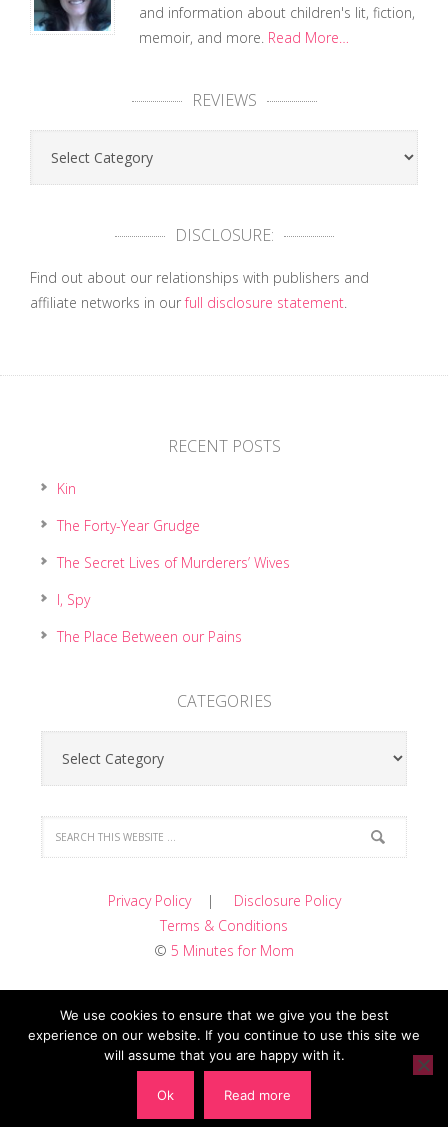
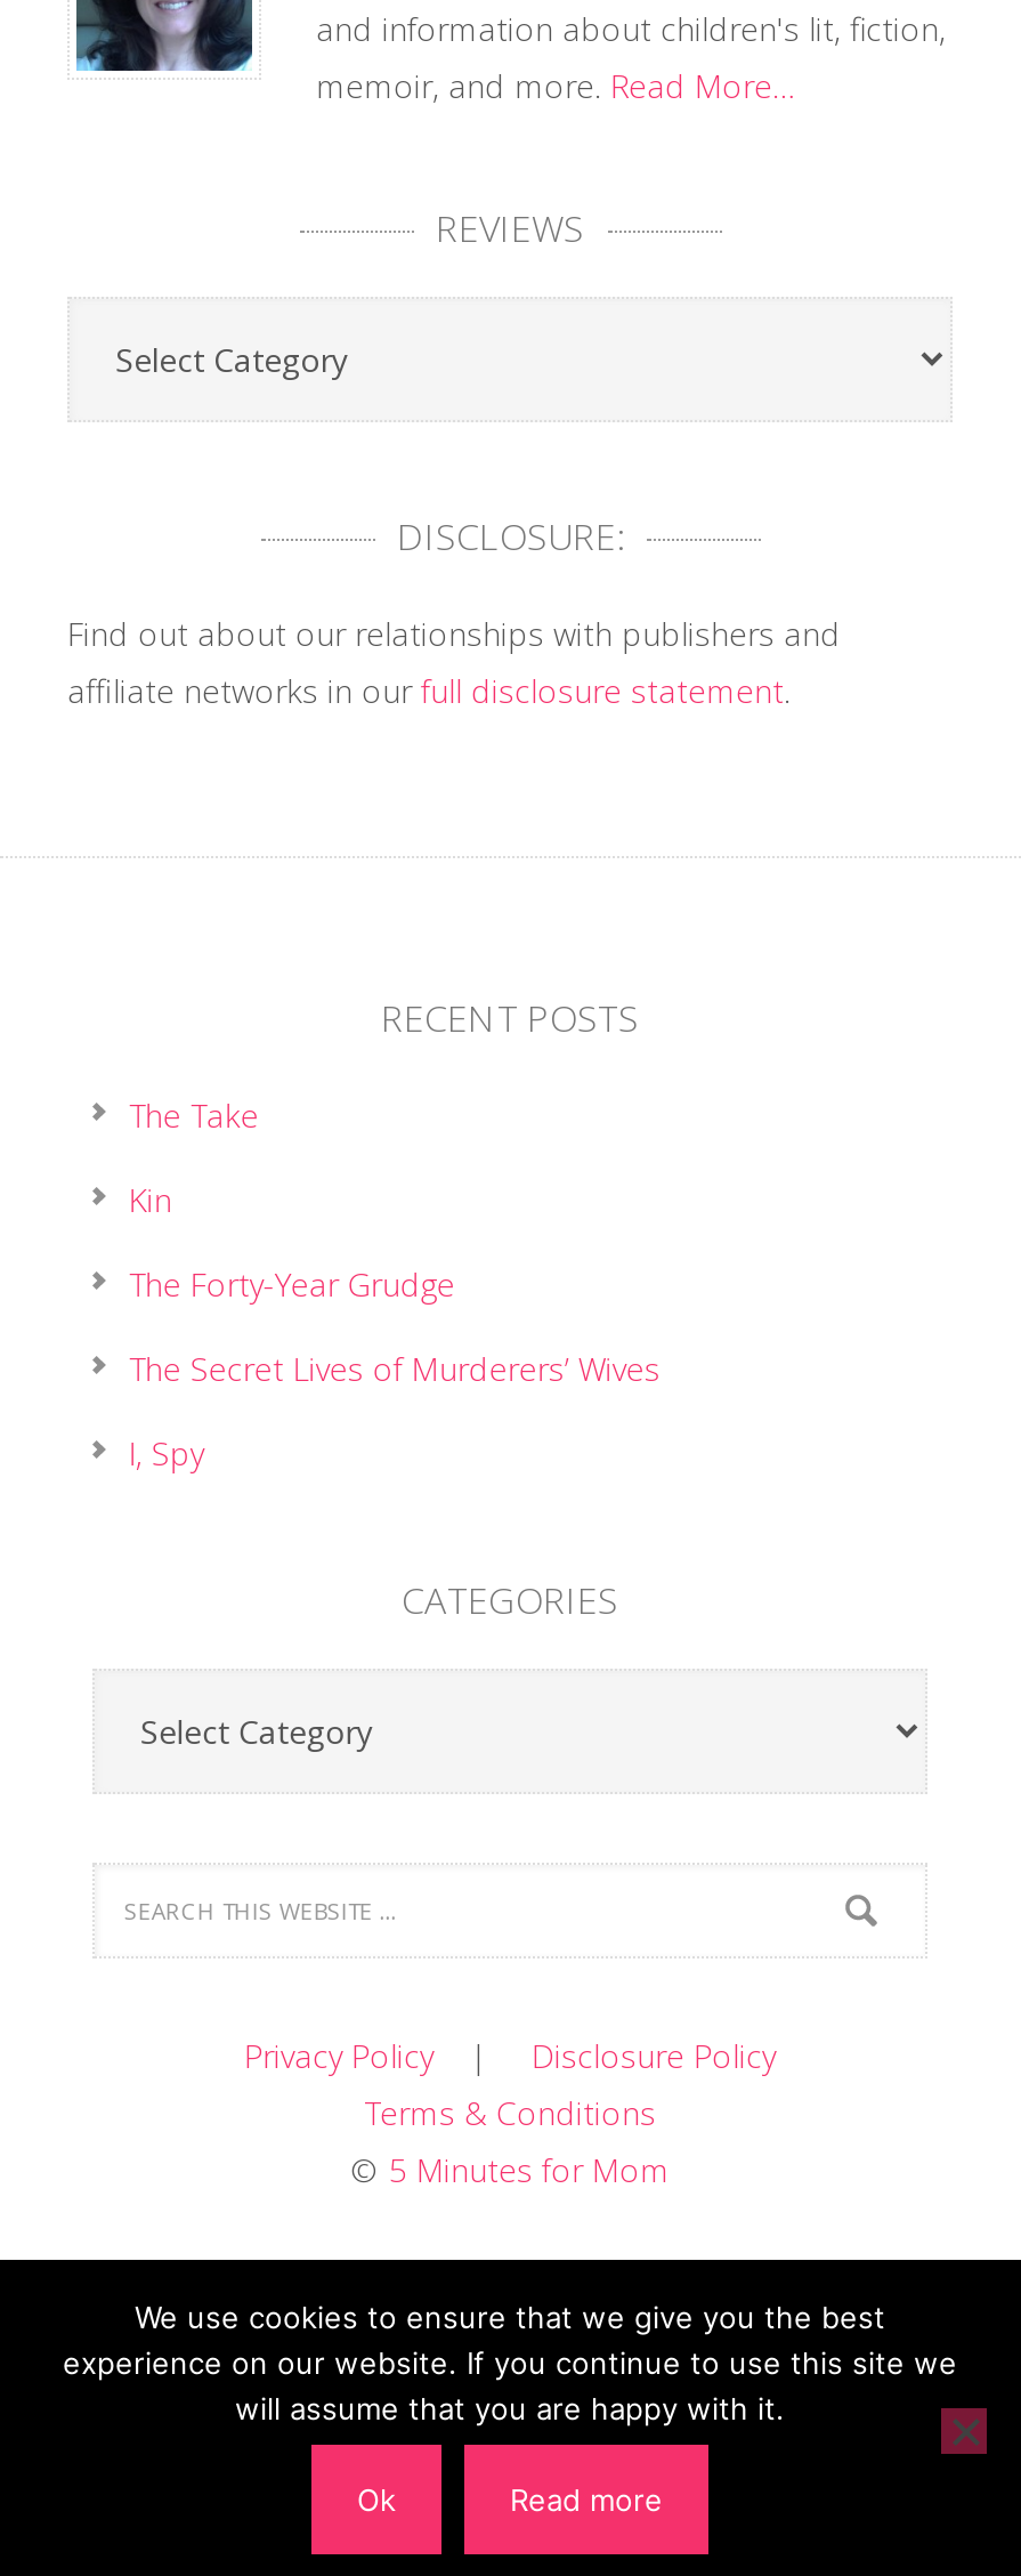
+ The Take

moved down: Kin | The Forty-Year Grudge | The Secret Lives of Murderers’ Wives | I, Spy

- The Place Between our Pains
